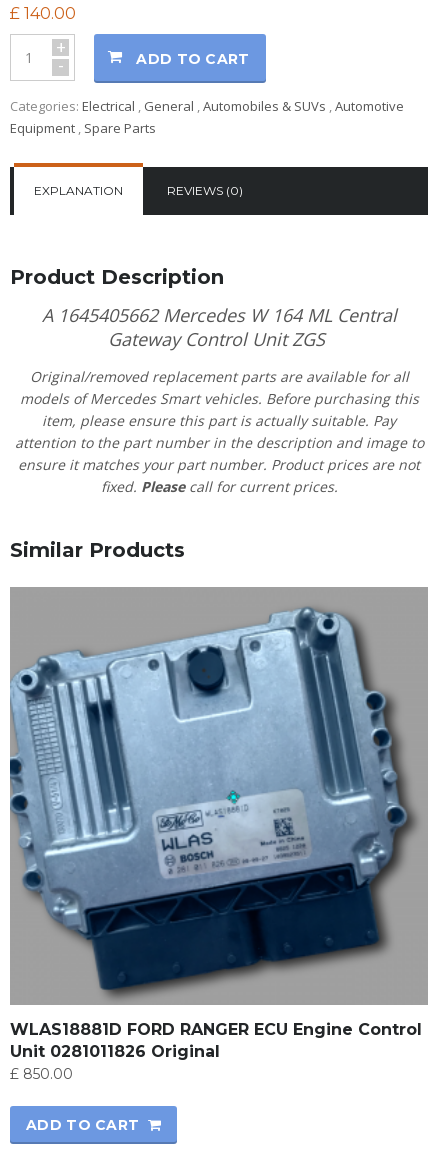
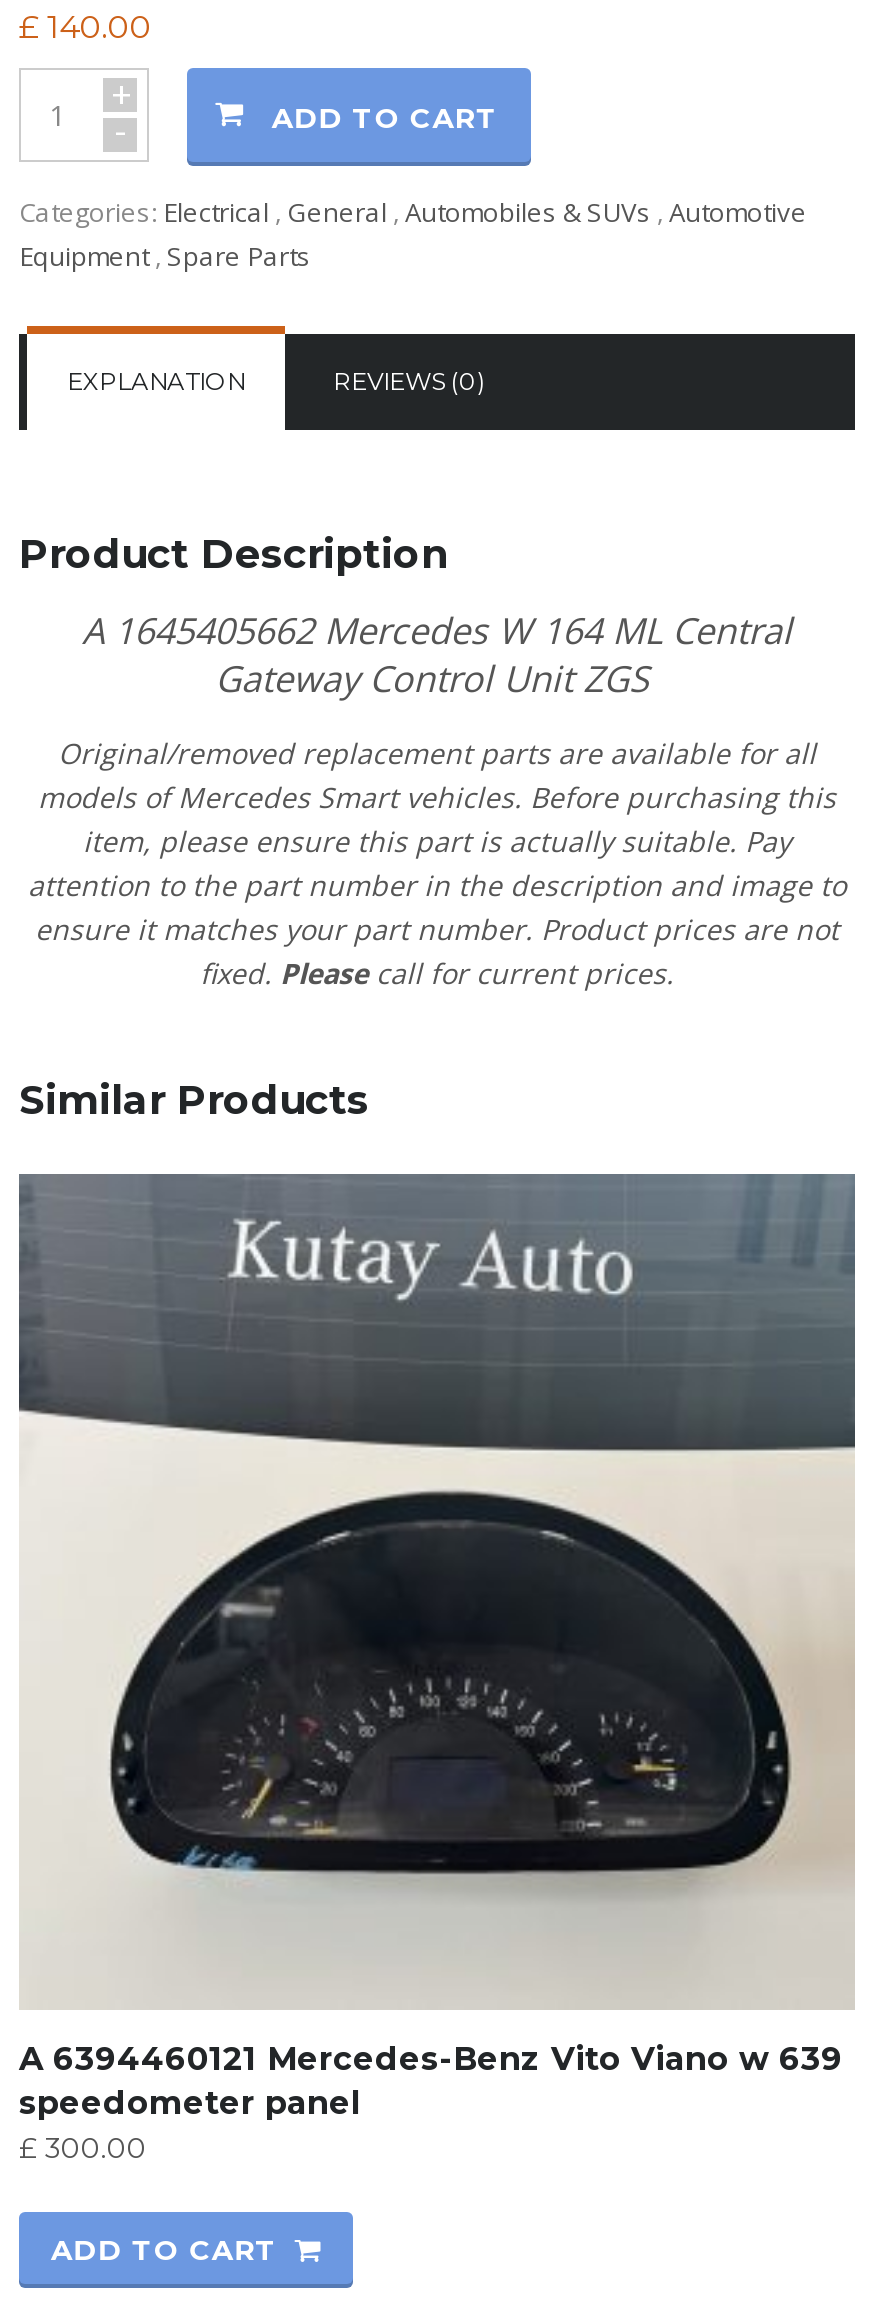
- [image]
- WLAS18881D FORD RANGER ECU Engine Control
- Unit 0281011826 Original
- £850.00
+ [image]
+ A 6394460121 Mercedes-Benz Vito Viano w 639
+ speedometer panel
+ £300.00
